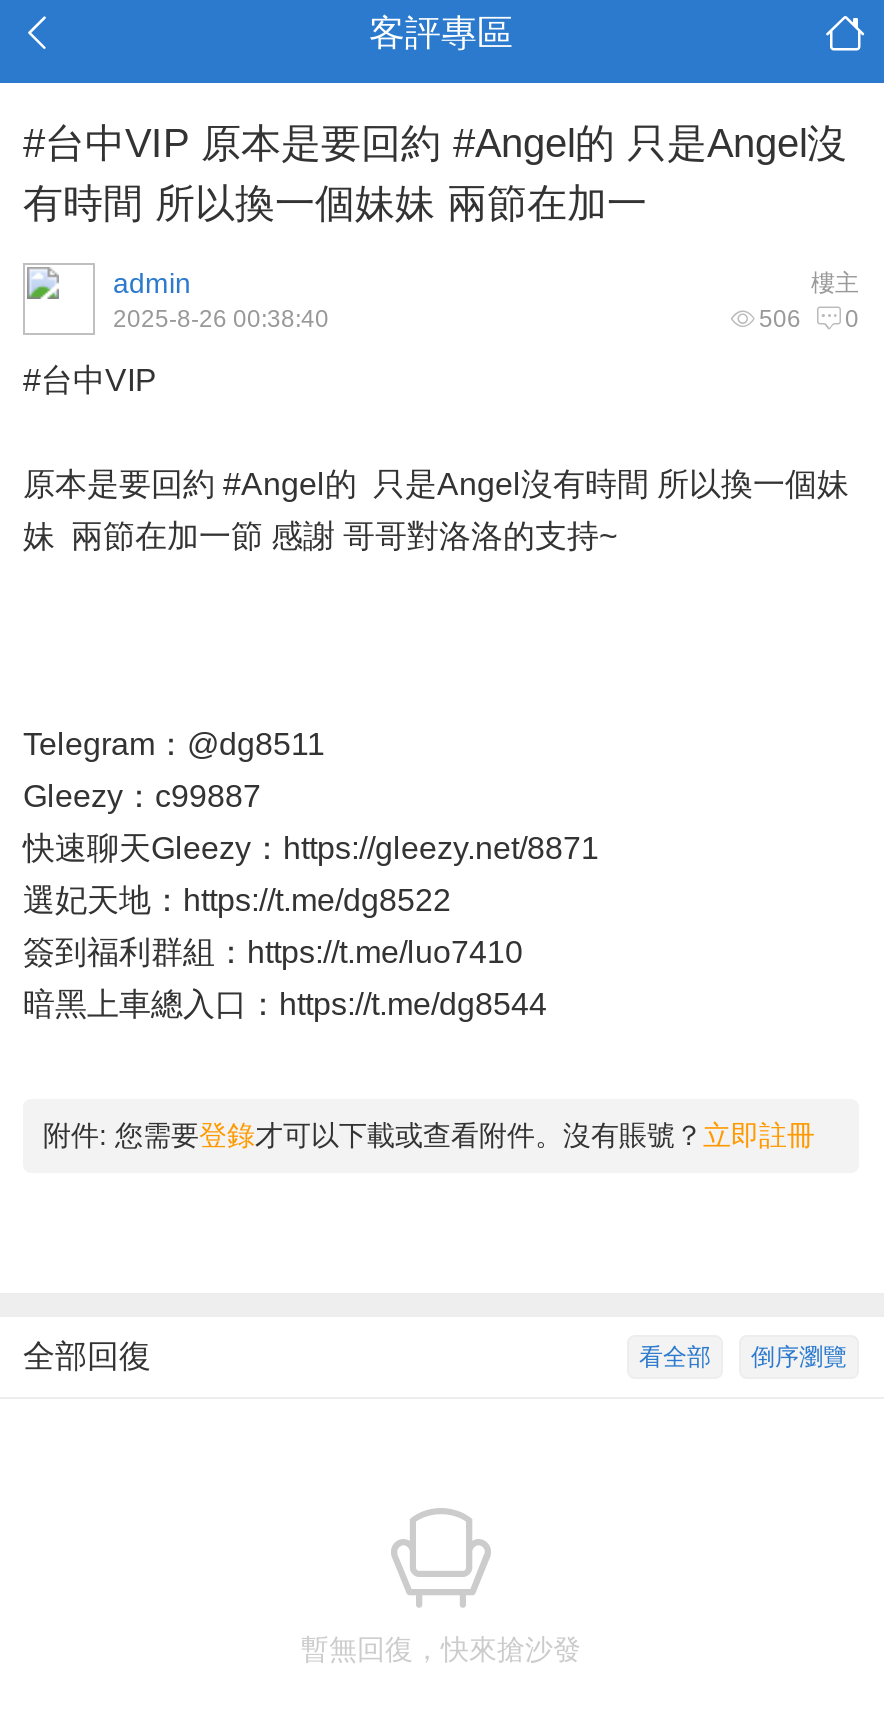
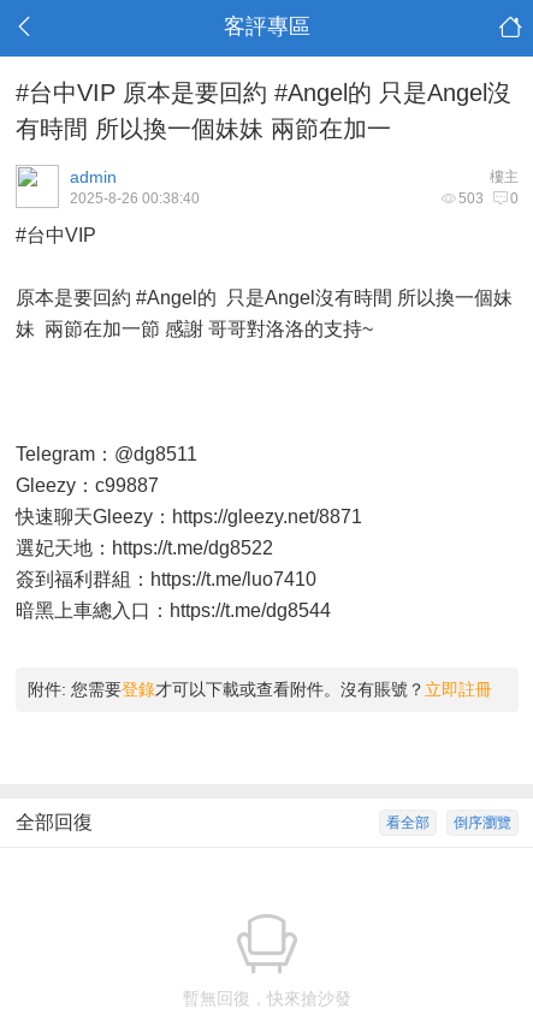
- 506 0
+ 503 0
